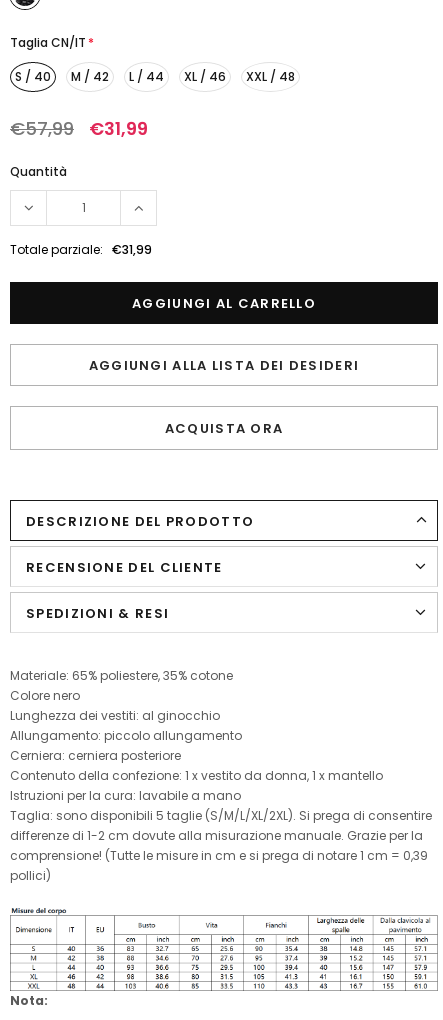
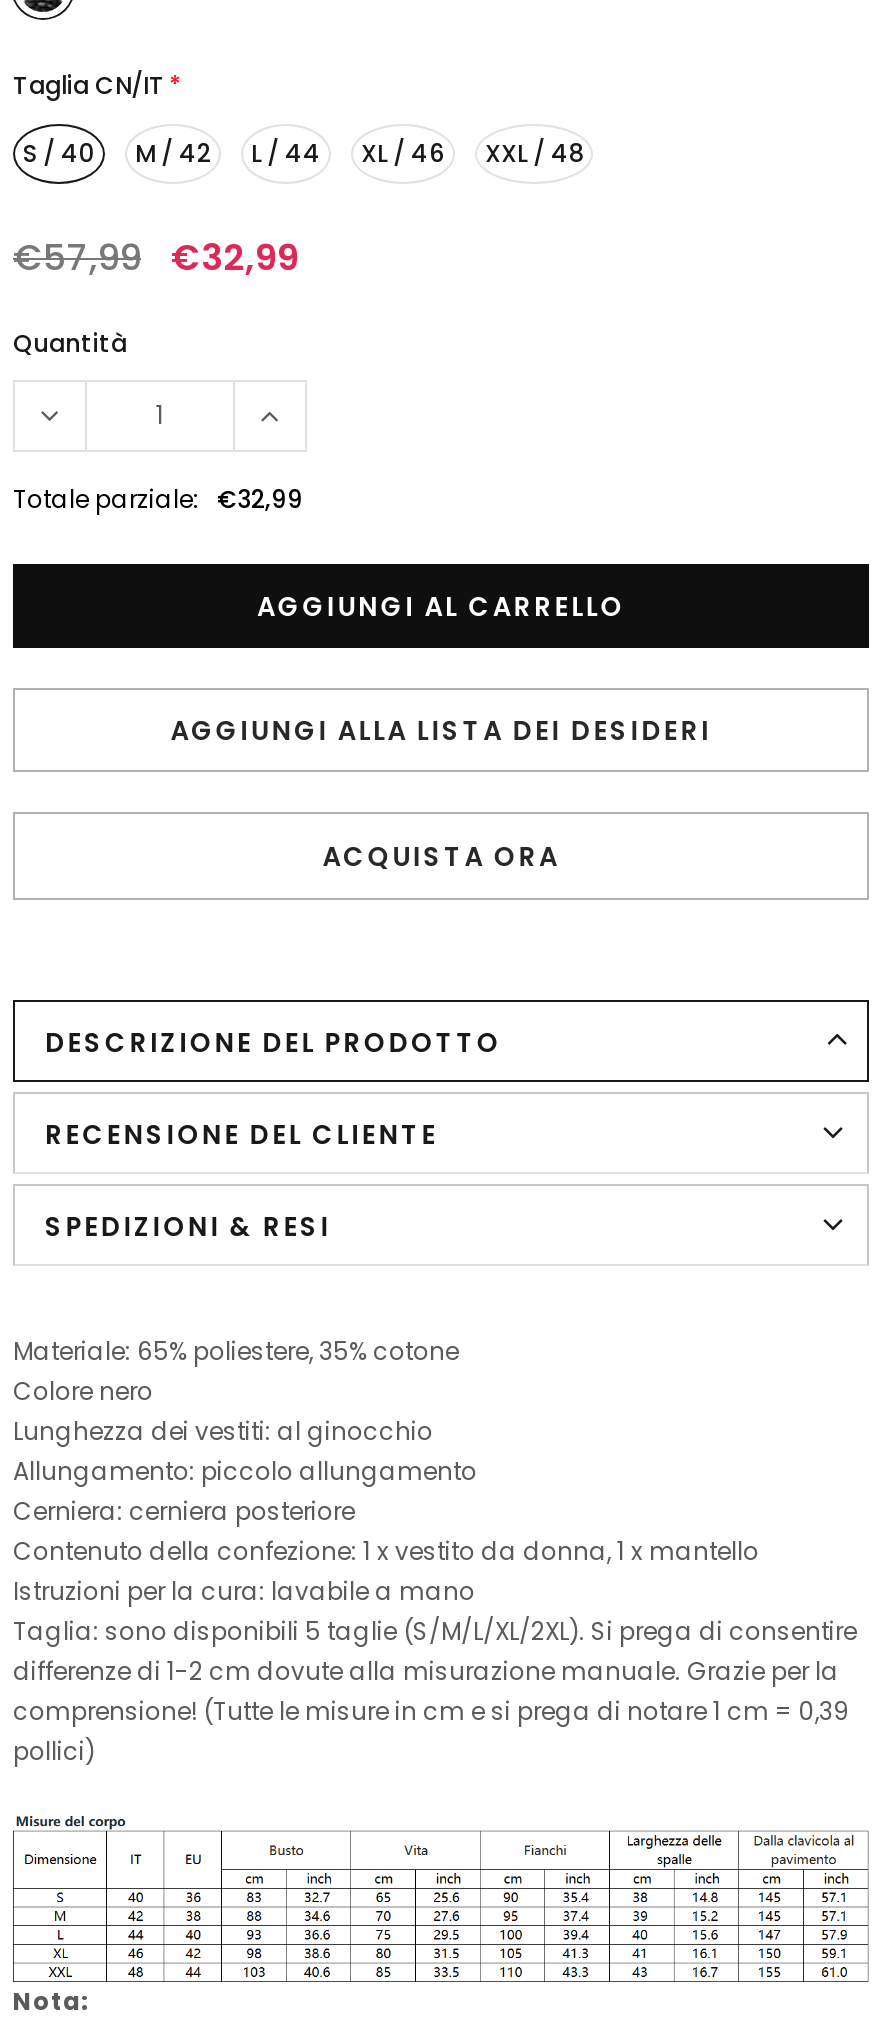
- €57,99 €31,99
+ €57,99 €32,99

- Totale parziale: €31,99
+ Totale parziale: €32,99
